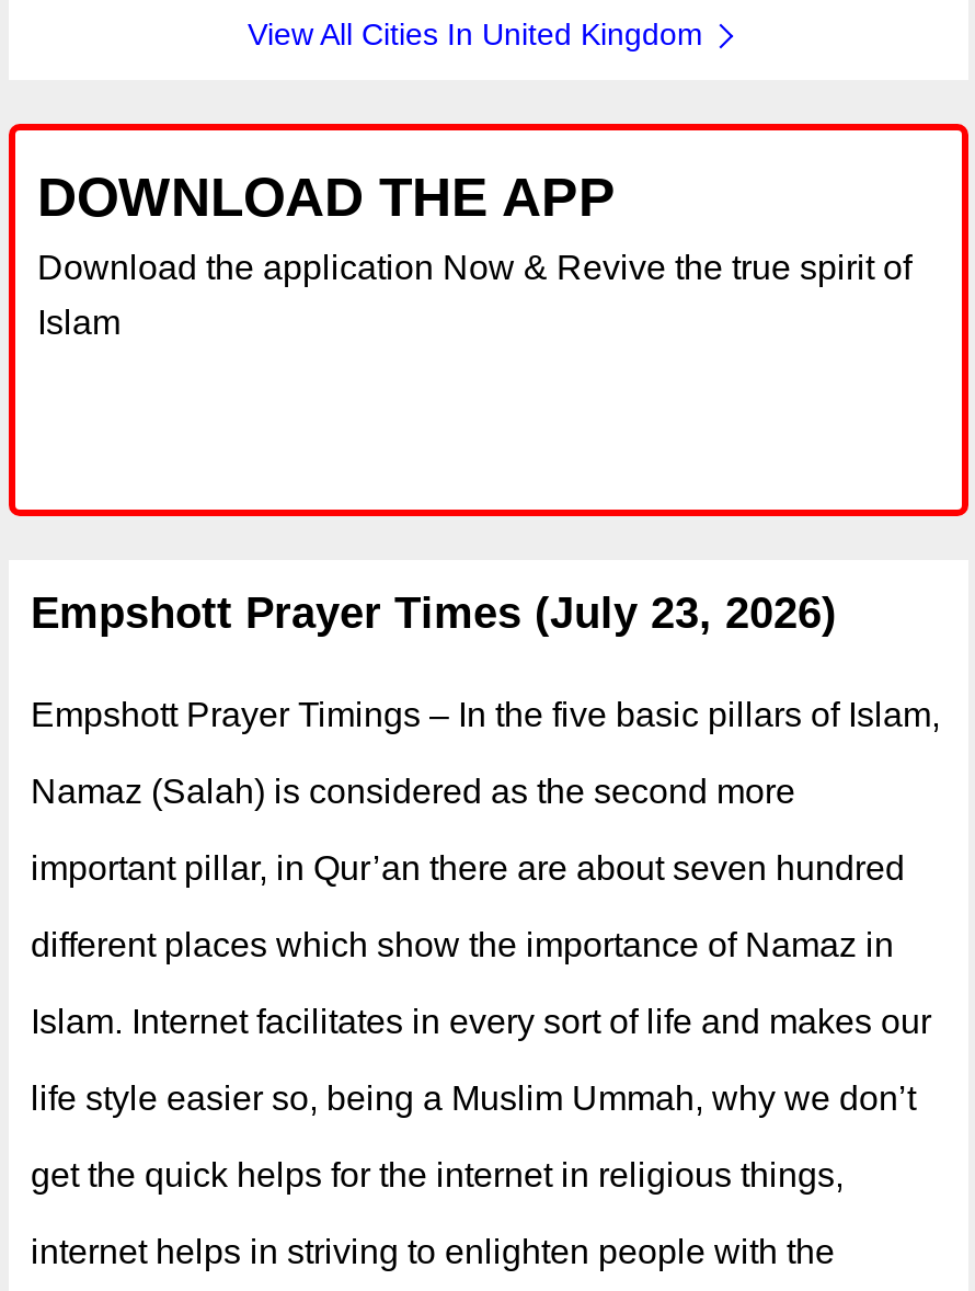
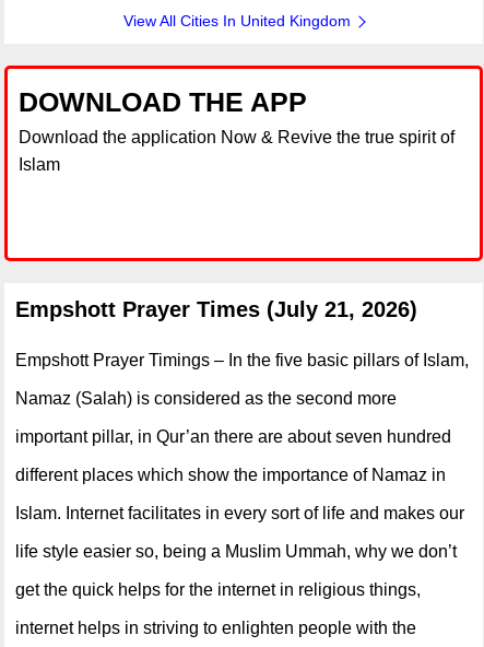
- Empshott Prayer Times (July 23, 2026)
+ Empshott Prayer Times (July 21, 2026)
